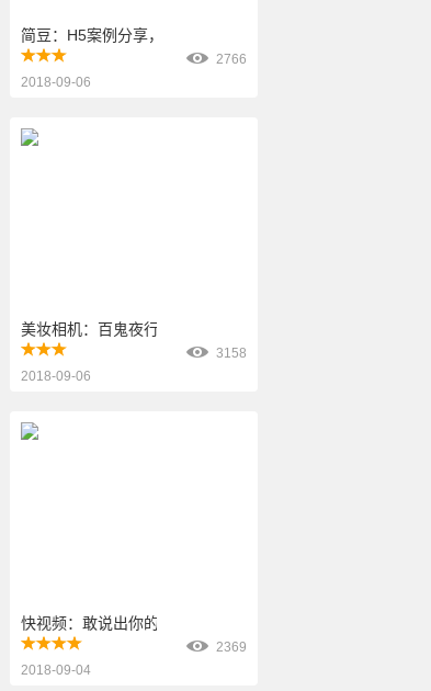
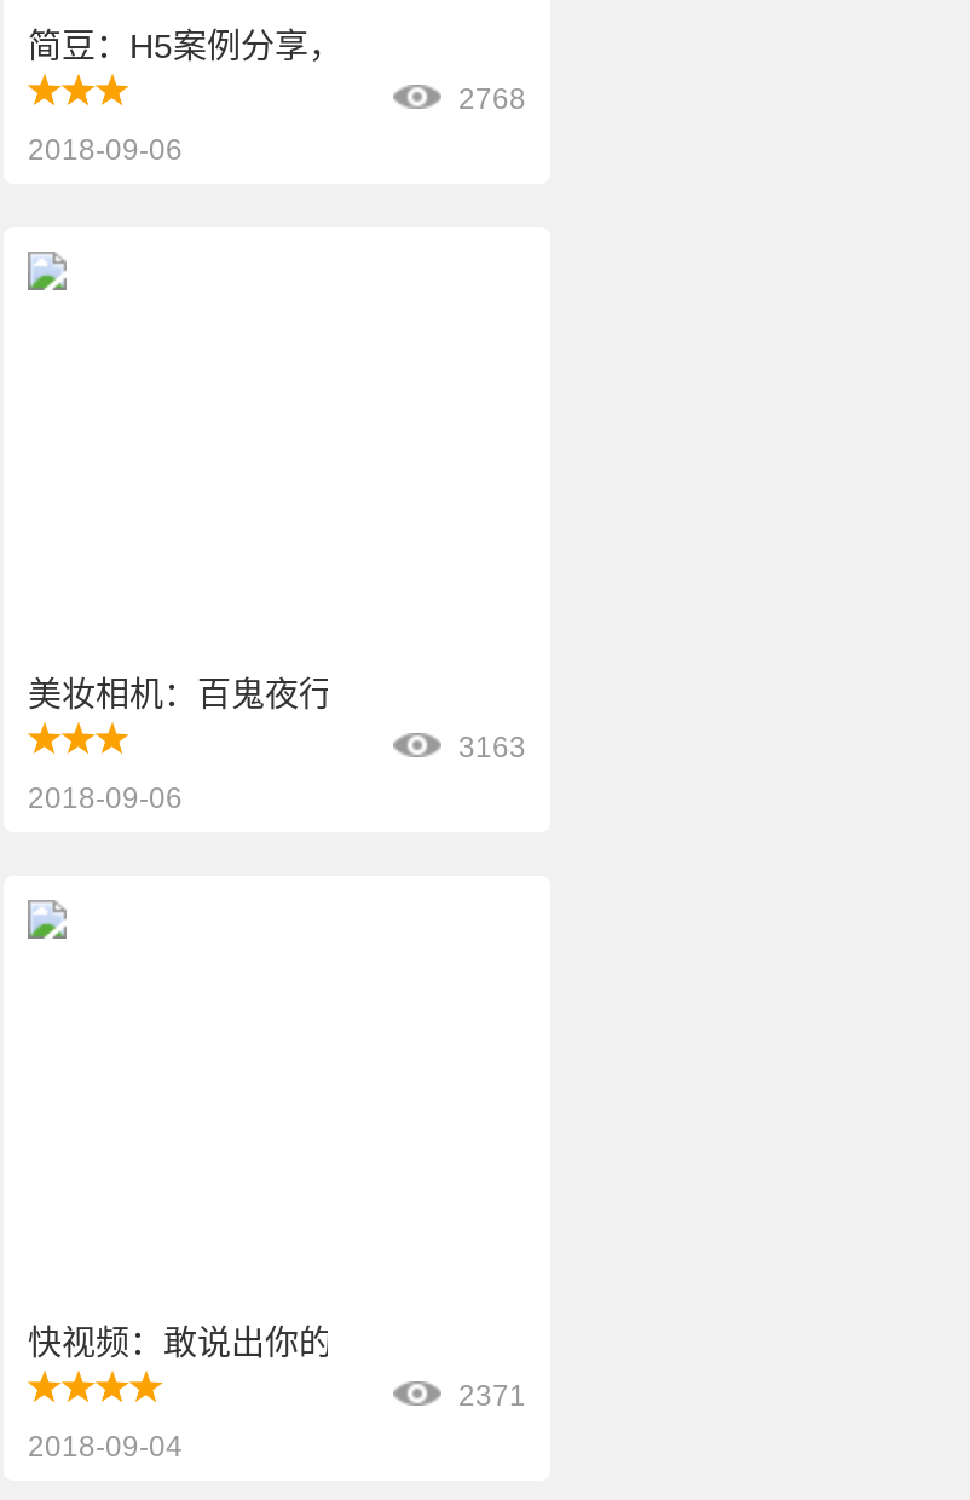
- 2766
+ 2768

- 3158
+ 3163

- 2369
+ 2371
